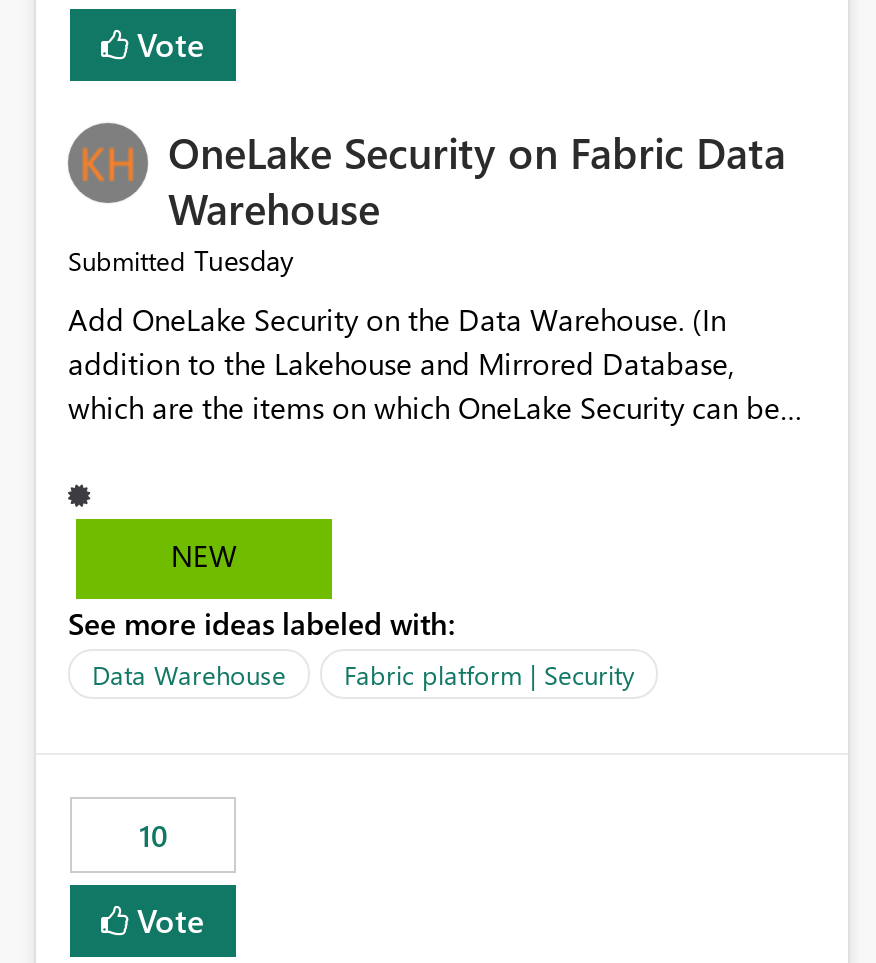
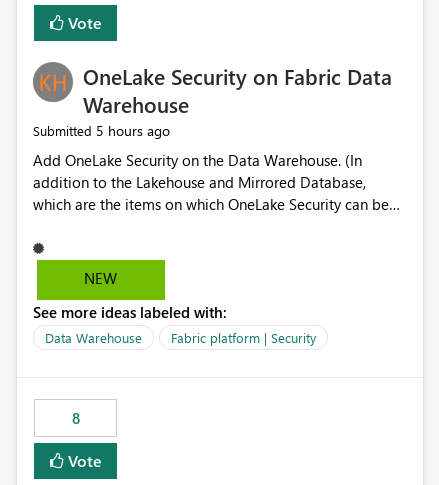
- Submitted Tuesday
+ Submitted 5 hours ago

- 10
+ 8
